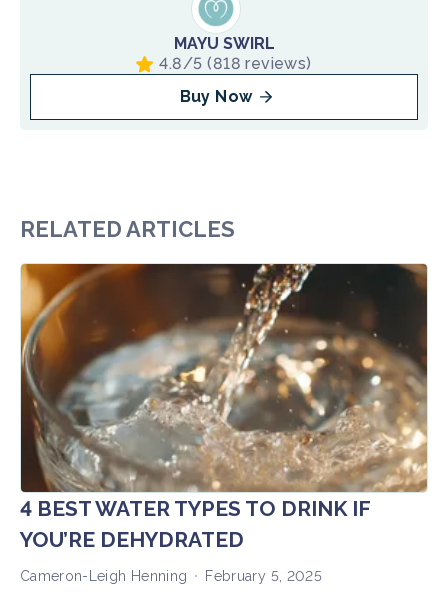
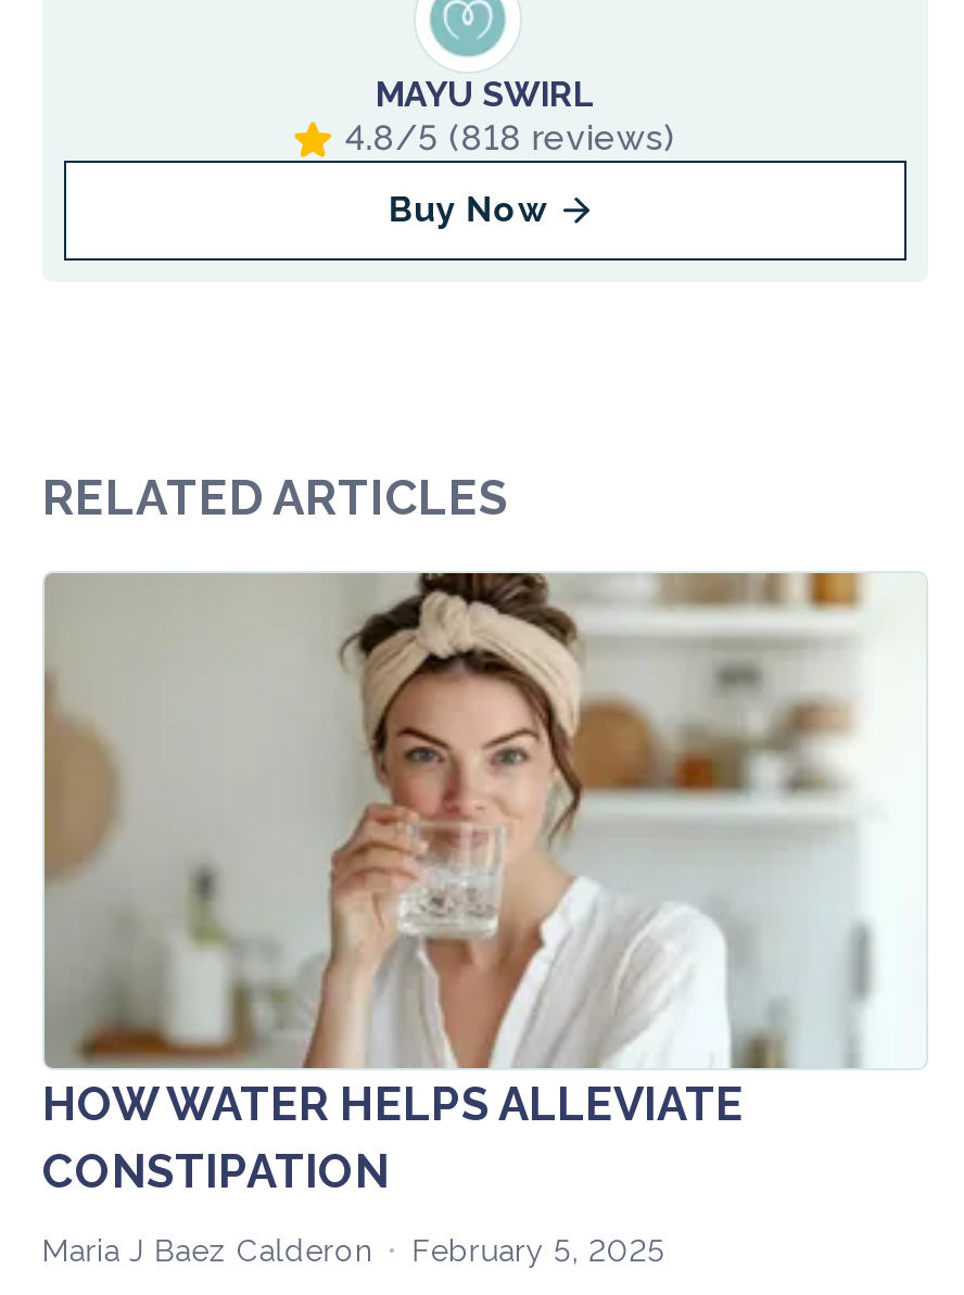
- [image]
- 4 BEST WATER TYPES TO DRINK IF
- YOU’RE DEHYDRATED
+ [image]
+ HOW WATER HELPS ALLEVIATE
+ CONSTIPATION

- Cameron-Leigh Henning
+ Maria J Baez Calderon
